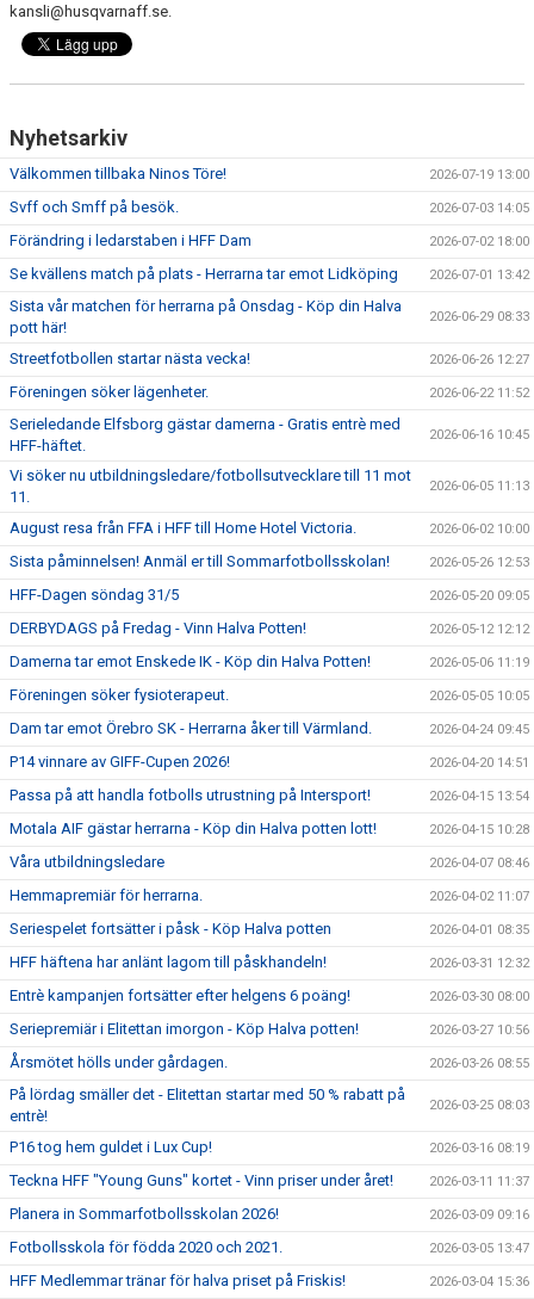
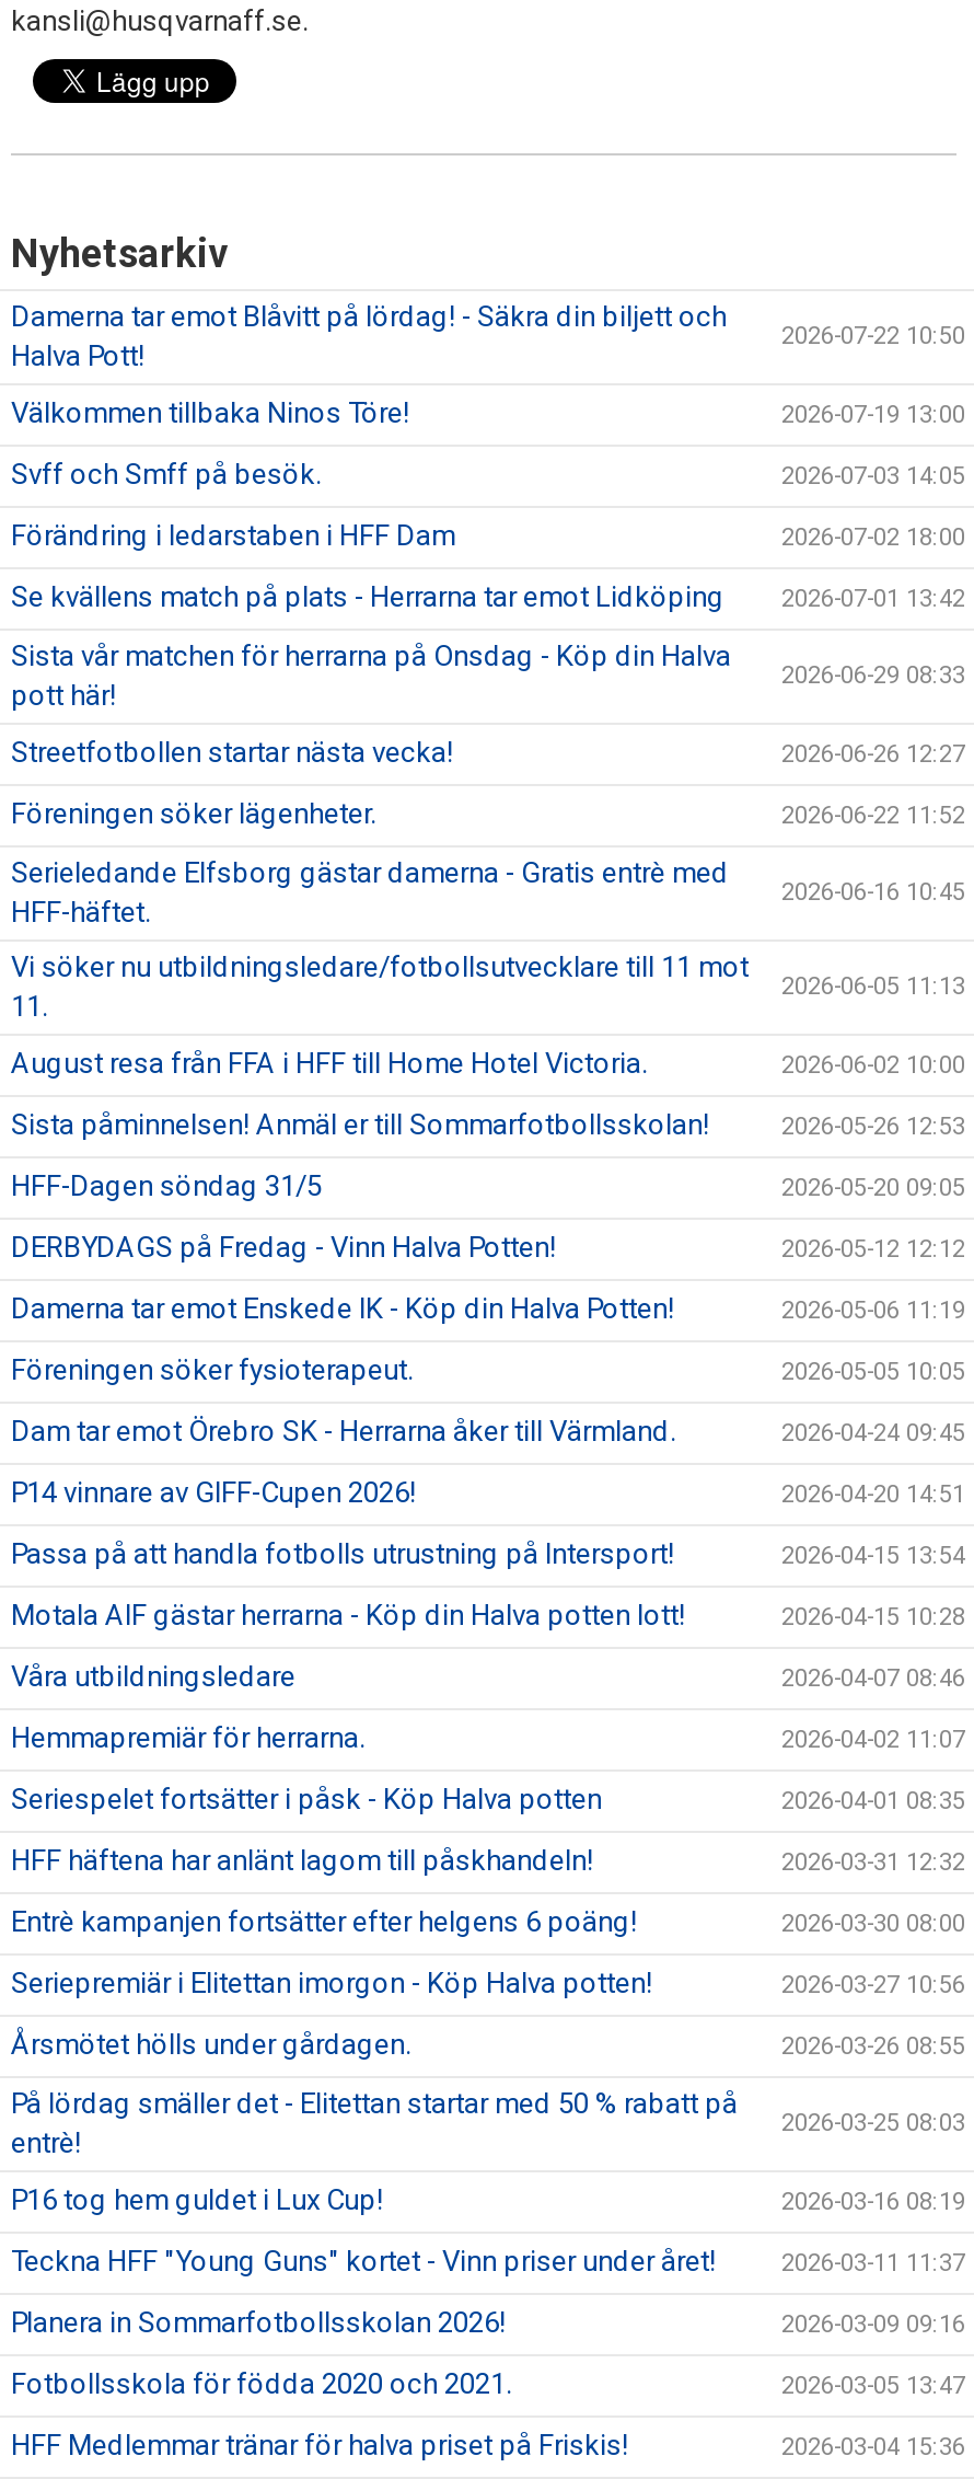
+ Damerna tar emot Blåvitt på lördag! - Säkra din biljett och
+ Halva Pott!

+ 2026-07-22 10:50
